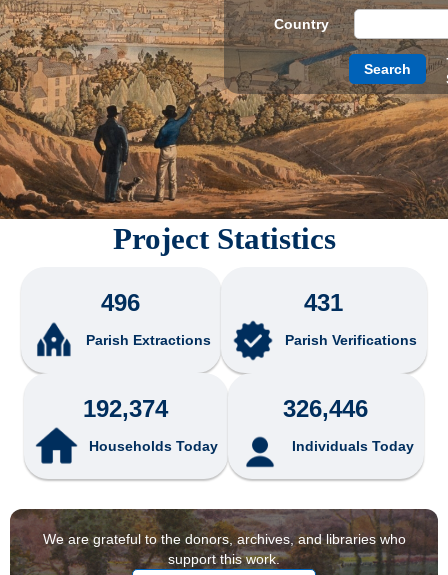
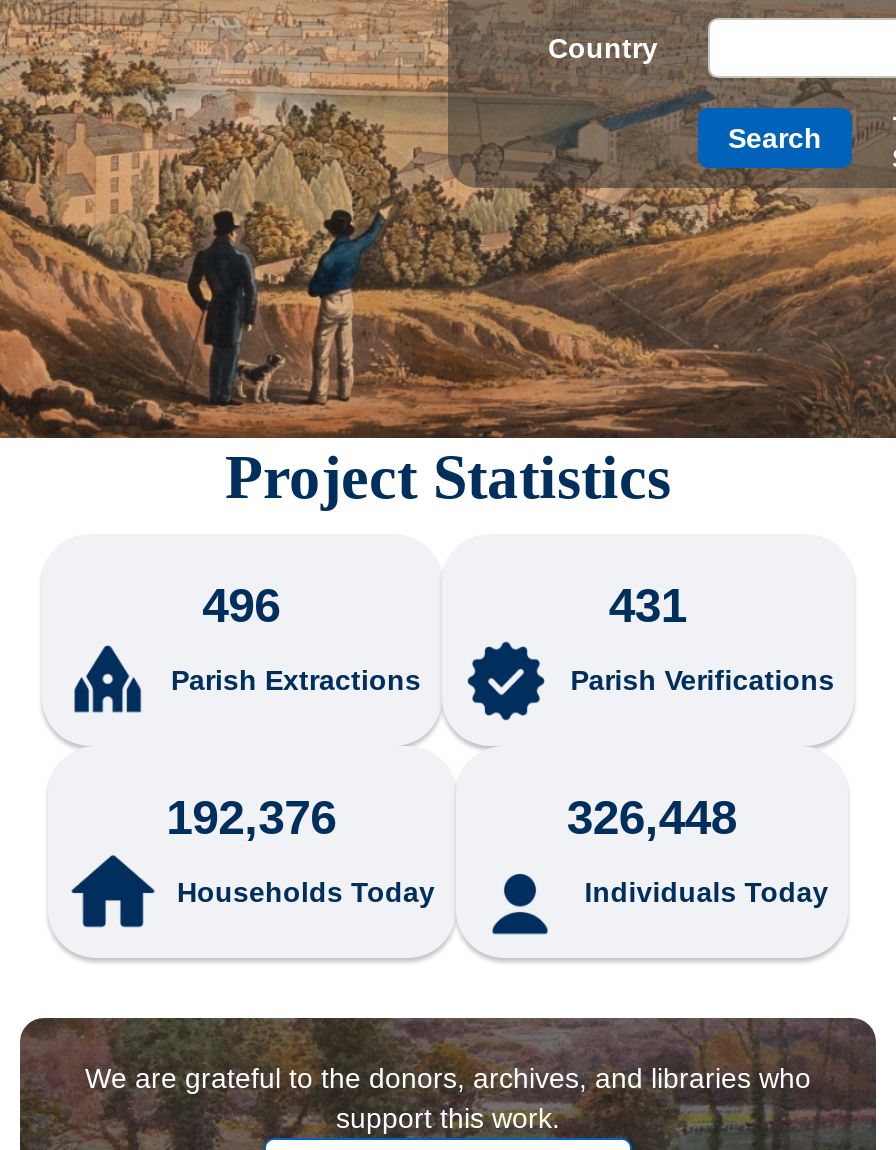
- 192,374
+ 192,376

- 326,446
+ 326,448
